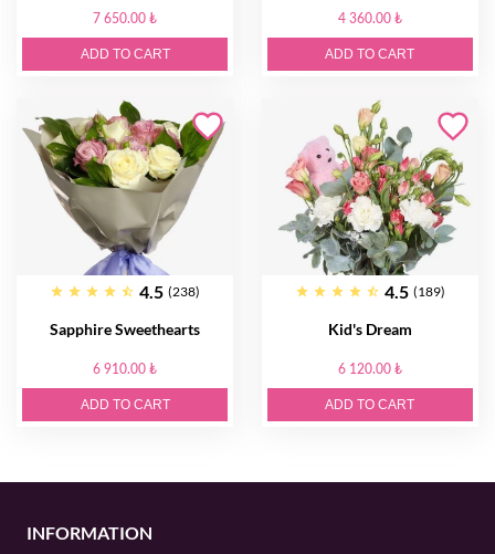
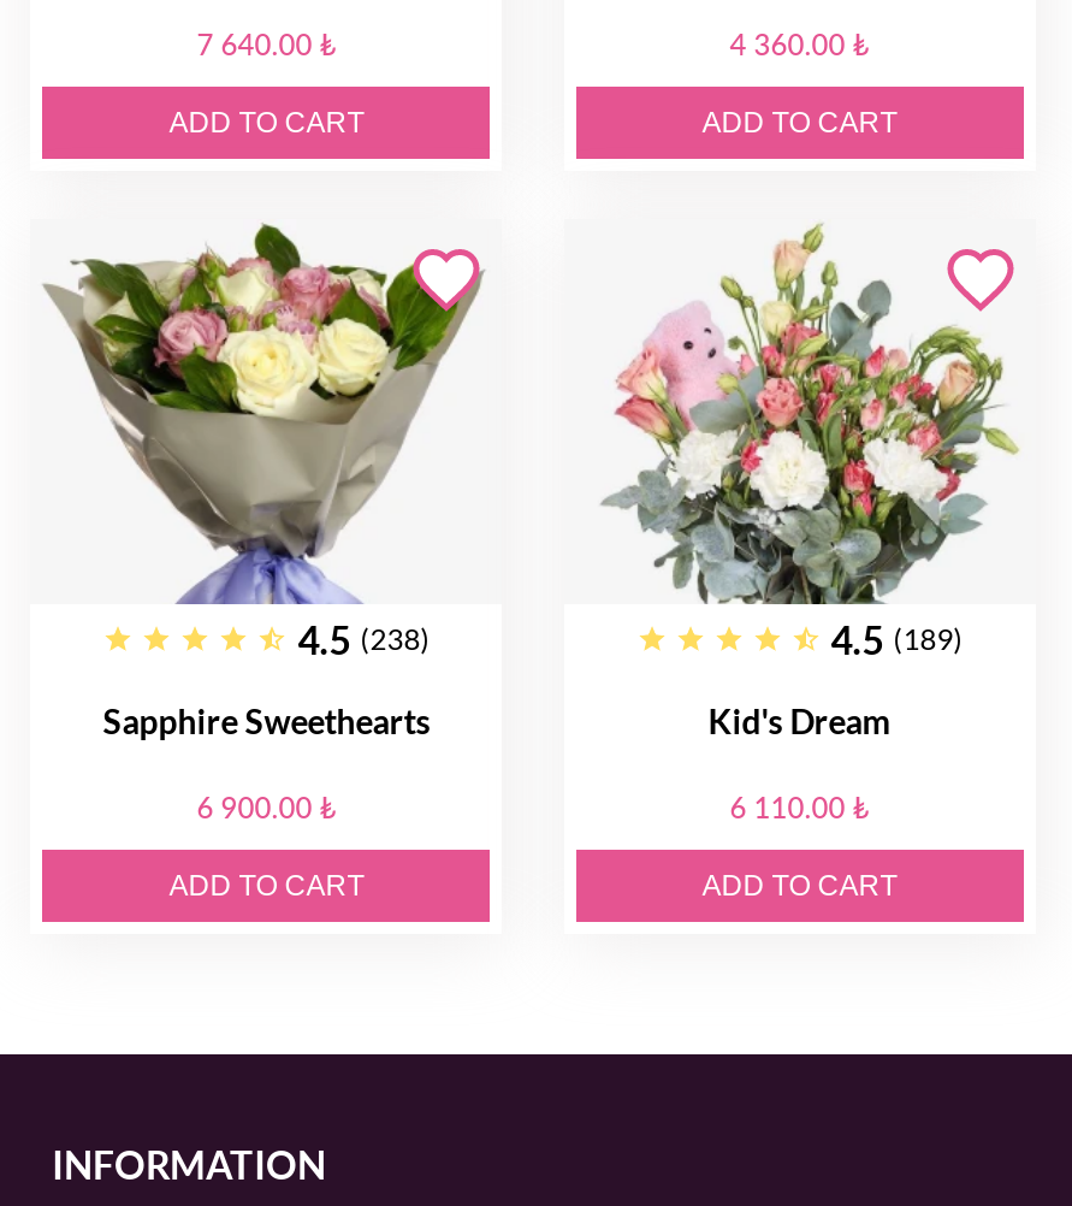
- 7 650.00 ₺
+ 7 640.00 ₺

- 6 910.00 ₺
+ 6 900.00 ₺

- 6 120.00 ₺
+ 6 110.00 ₺
